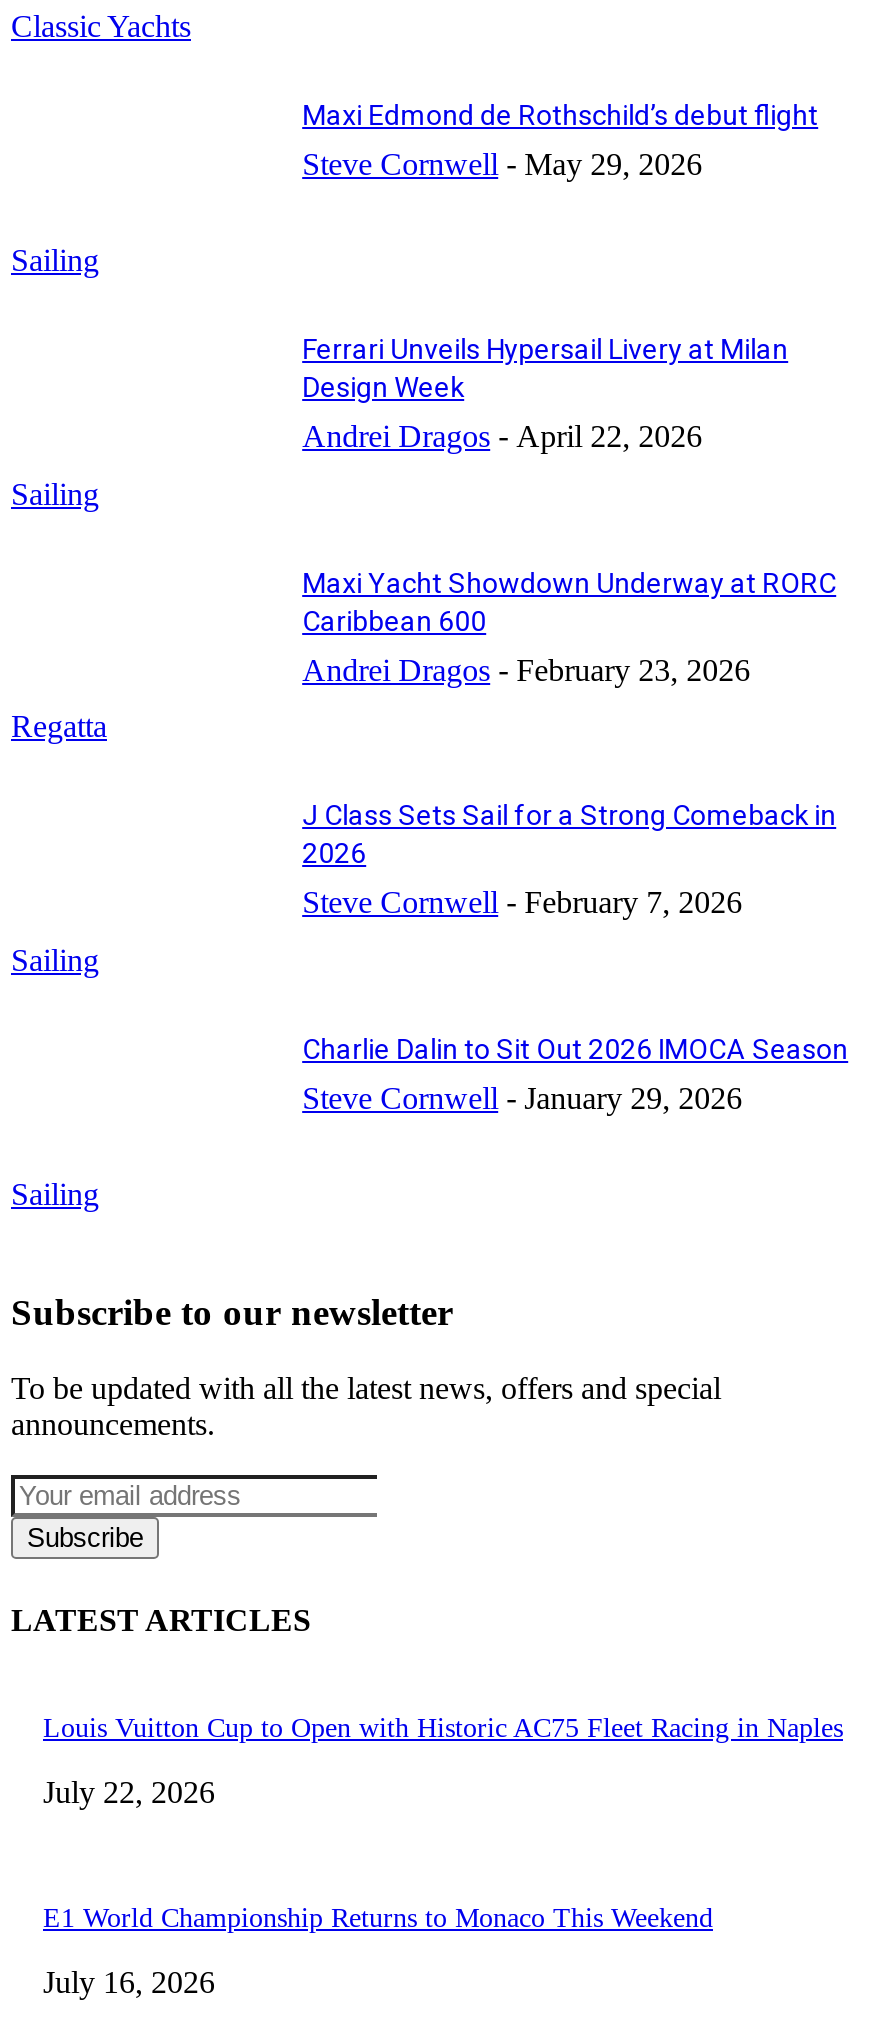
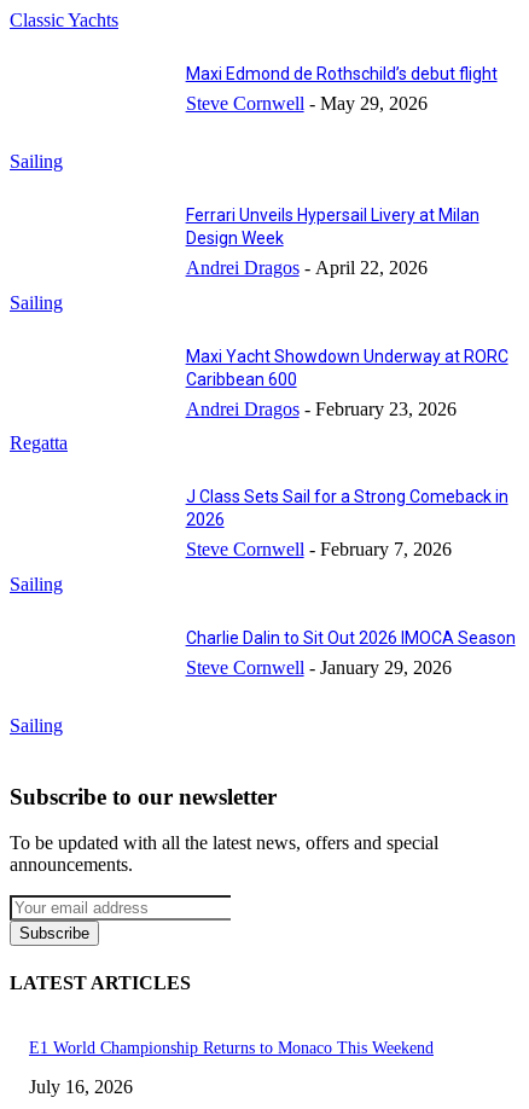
- Louis Vuitton Cup to Open with Historic AC75 Fleet Racing in Naples
- July 22, 2026
